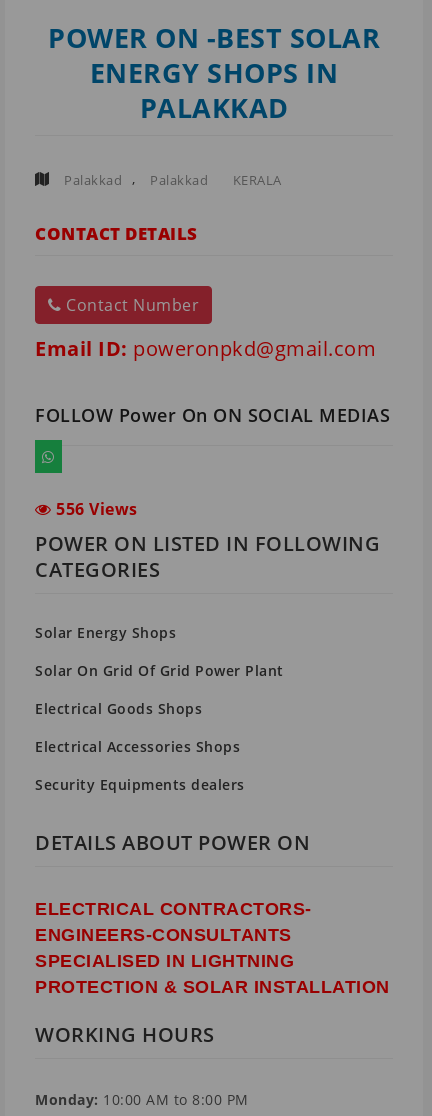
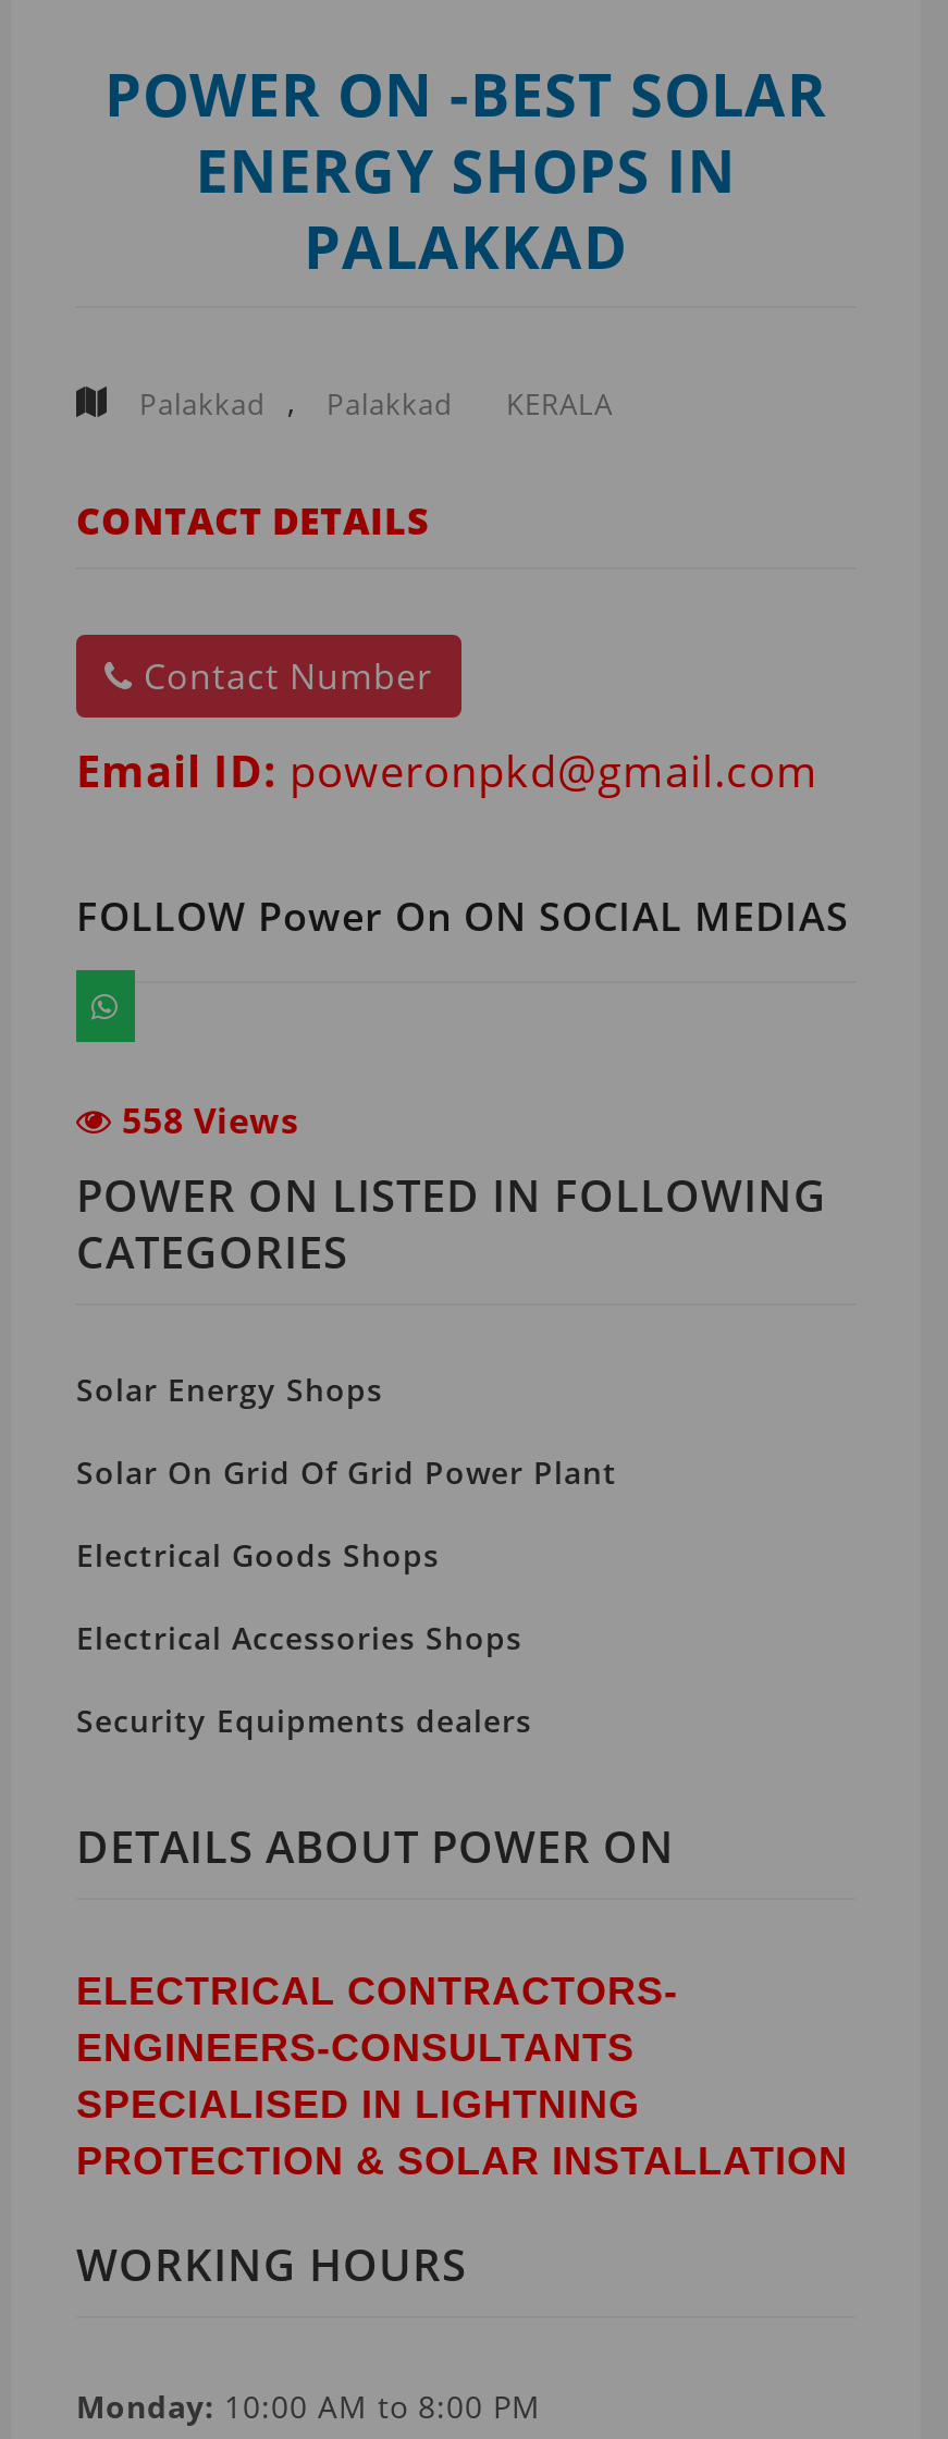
- 556 Views
+ 558 Views
